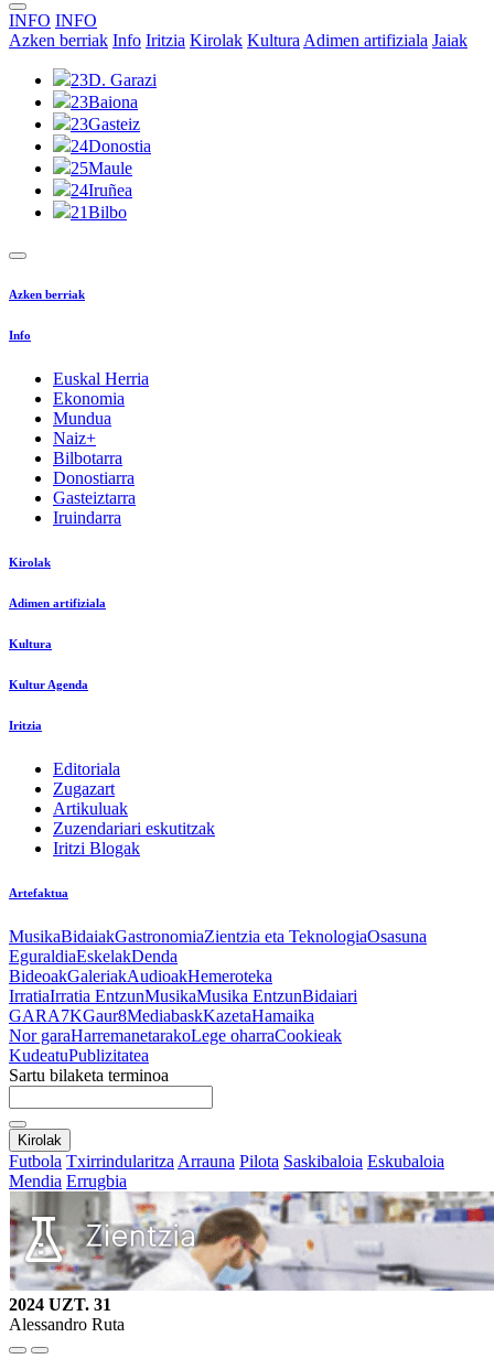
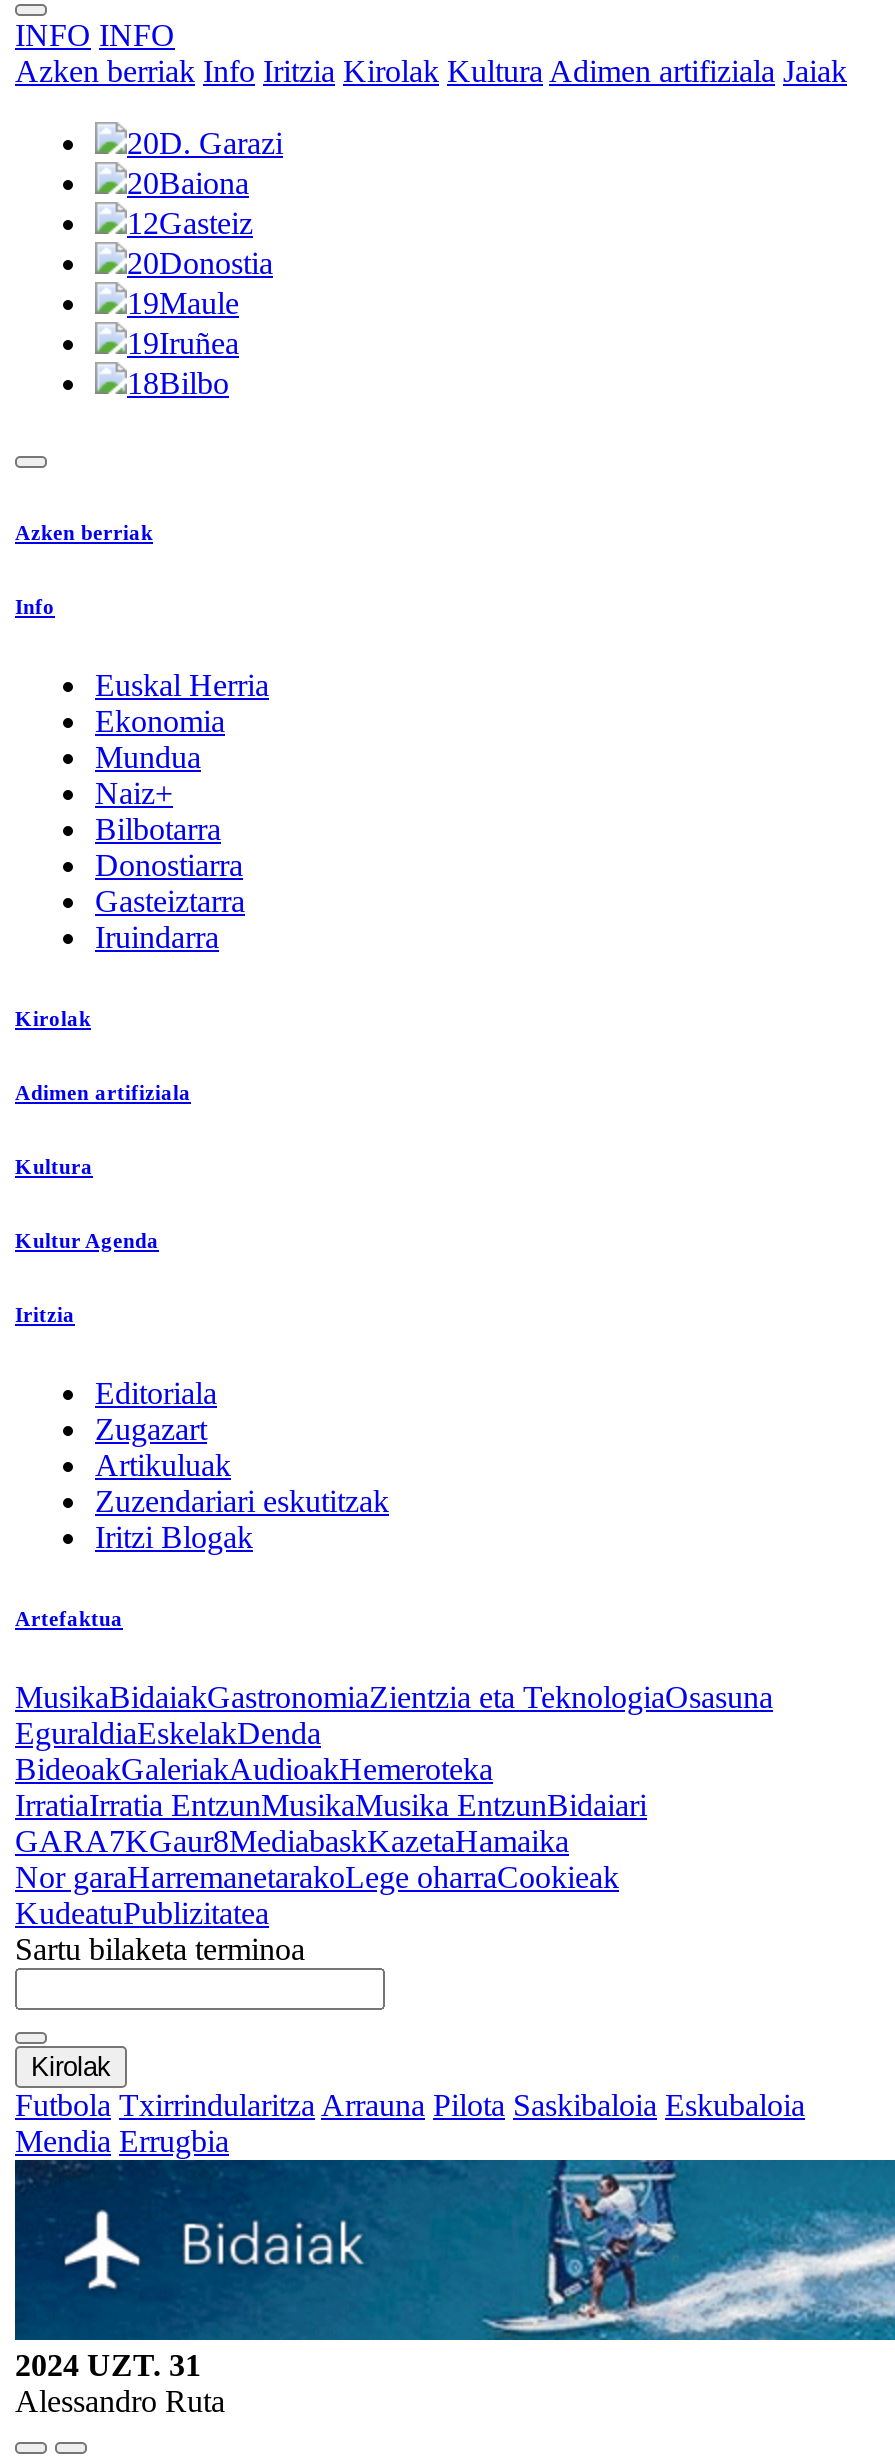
- 23D. Garazi
+ 20D. Garazi

- 23Baiona
+ 20Baiona

- 23Gasteiz
+ 12Gasteiz

- 24Donostia
+ 20Donostia

- 25Maule
+ 19Maule

- 24Iruñea
+ 19Iruñea

- 21Bilbo
+ 18Bilbo

- [image]
+ [image]
